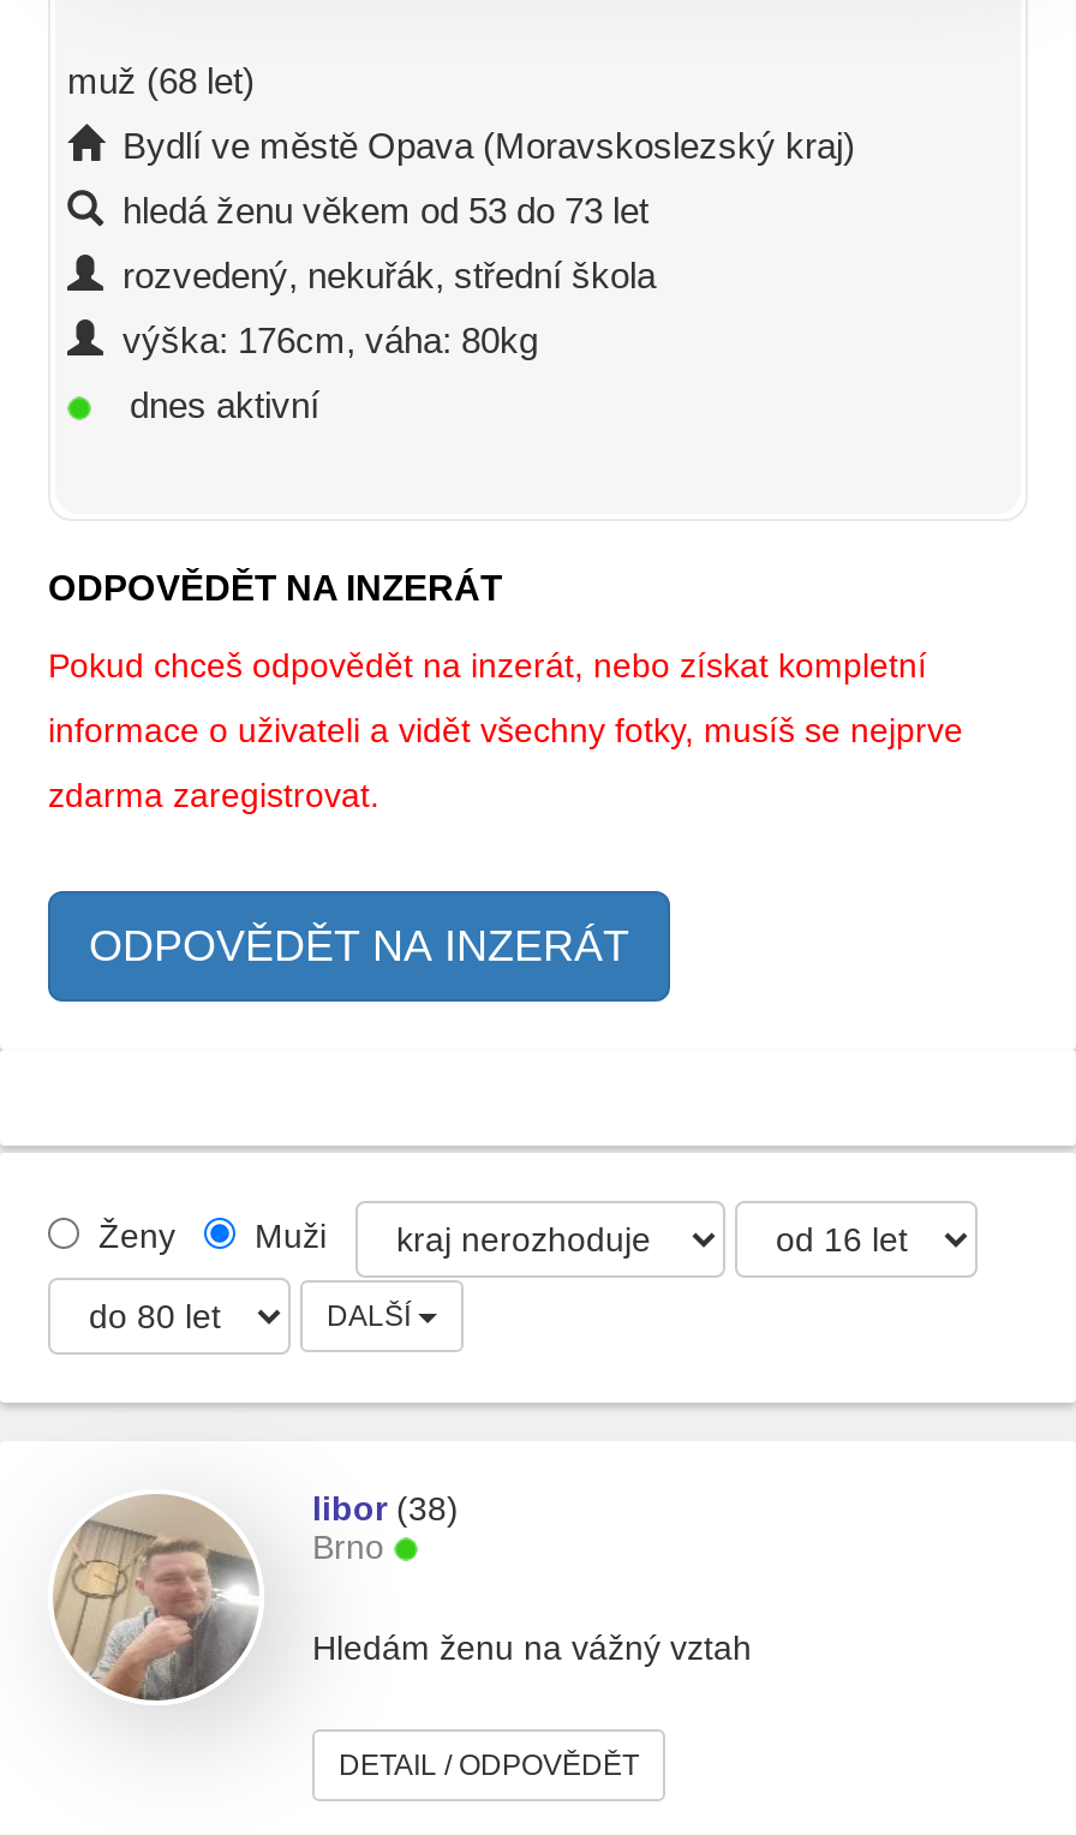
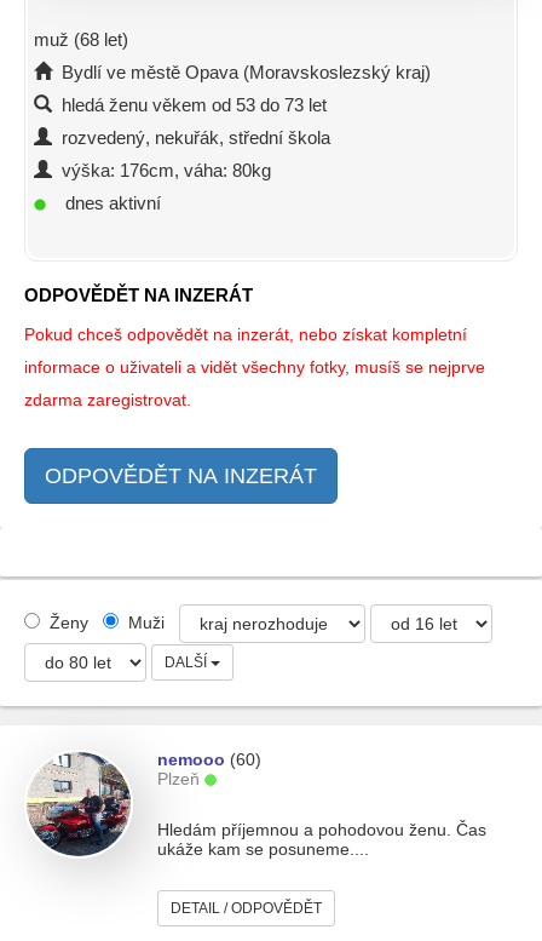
- [image]
- libor (38)
- Brno
+ [image]
+ nemooo (60)
+ Plzeň

- Hledám ženu na vážný vztah
+ Hledám příjemnou a pohodovou ženu. Čas
+ ukáže kam se posuneme....
